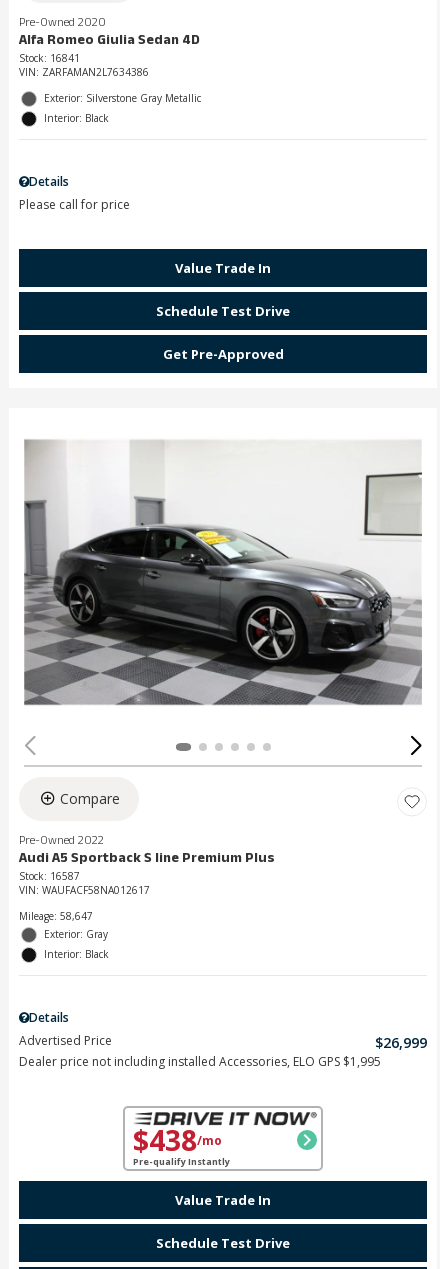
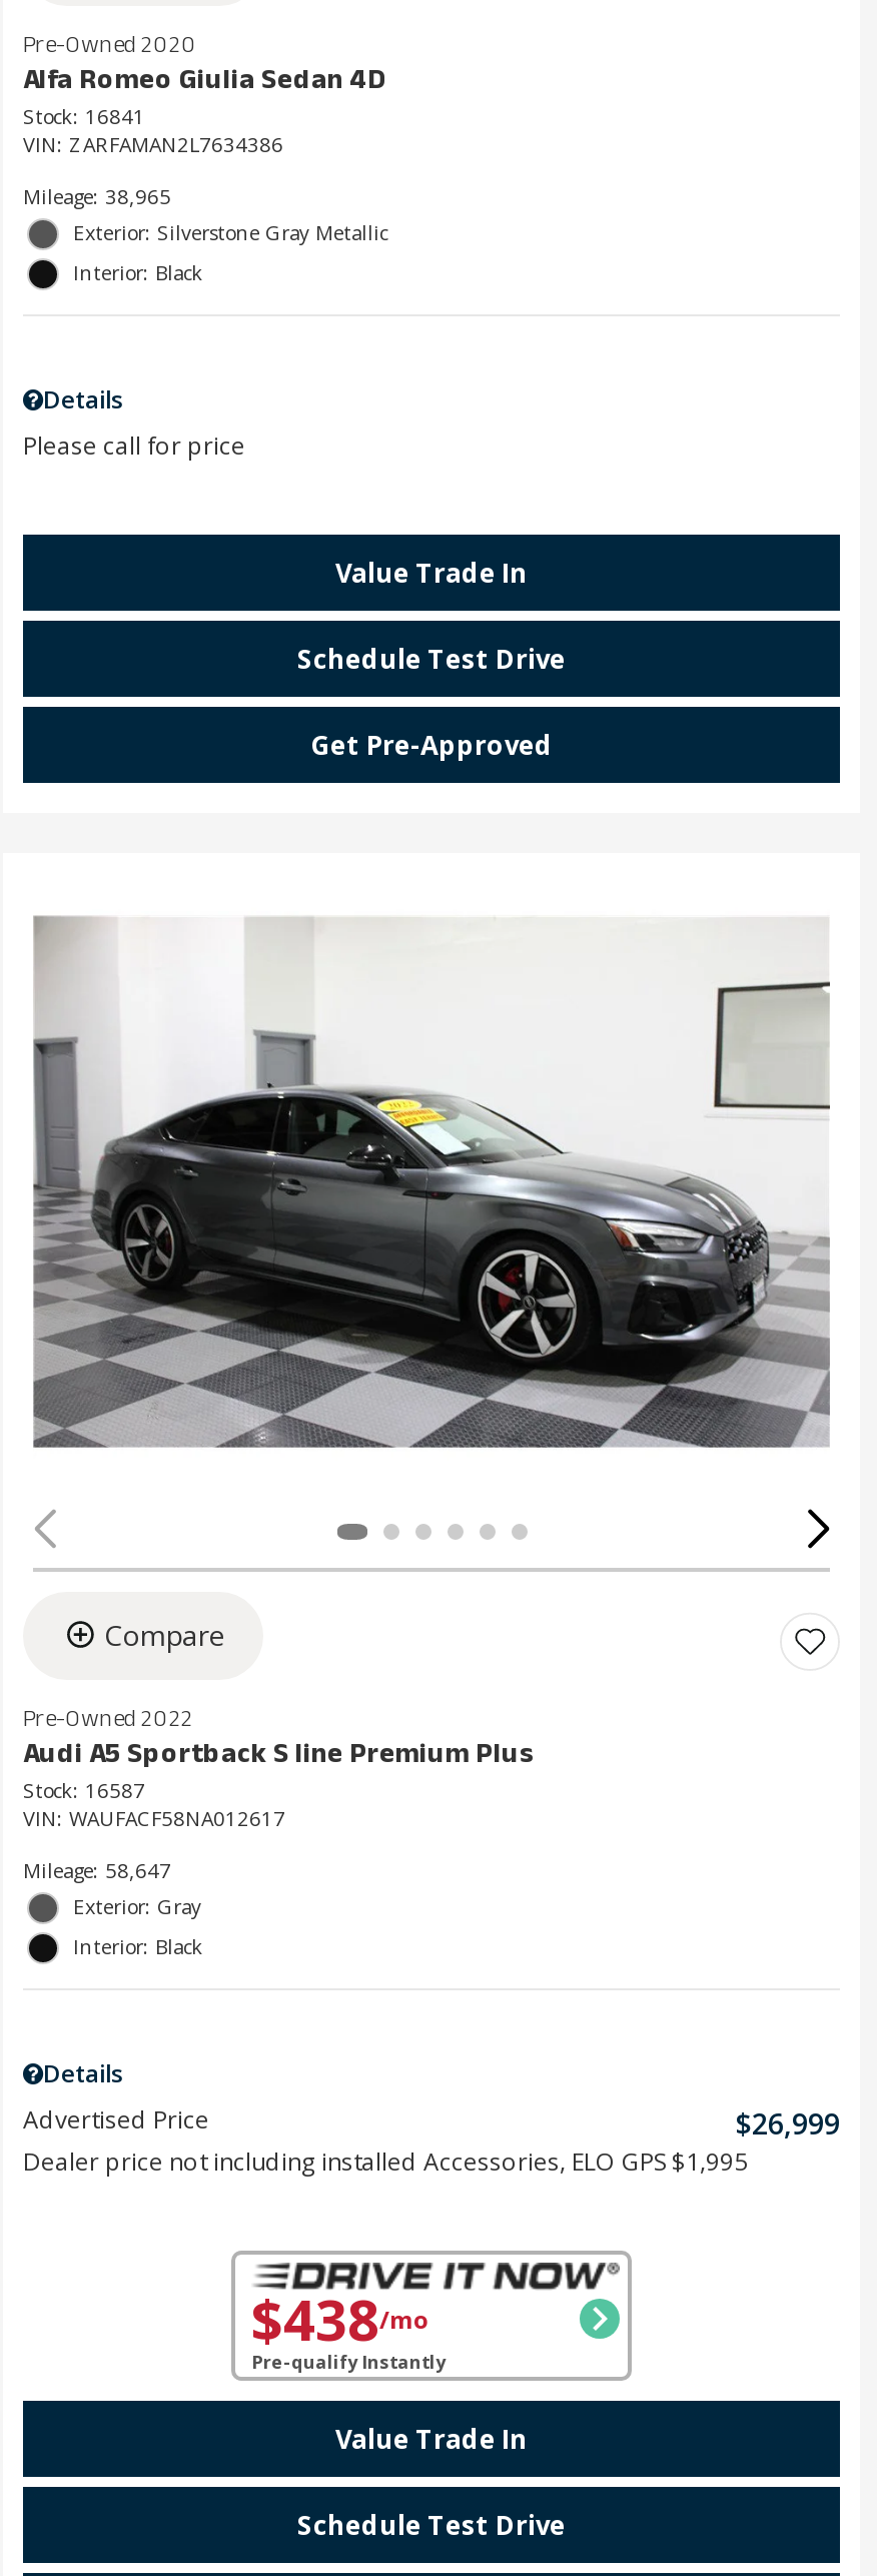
+ Mileage: 38,965
